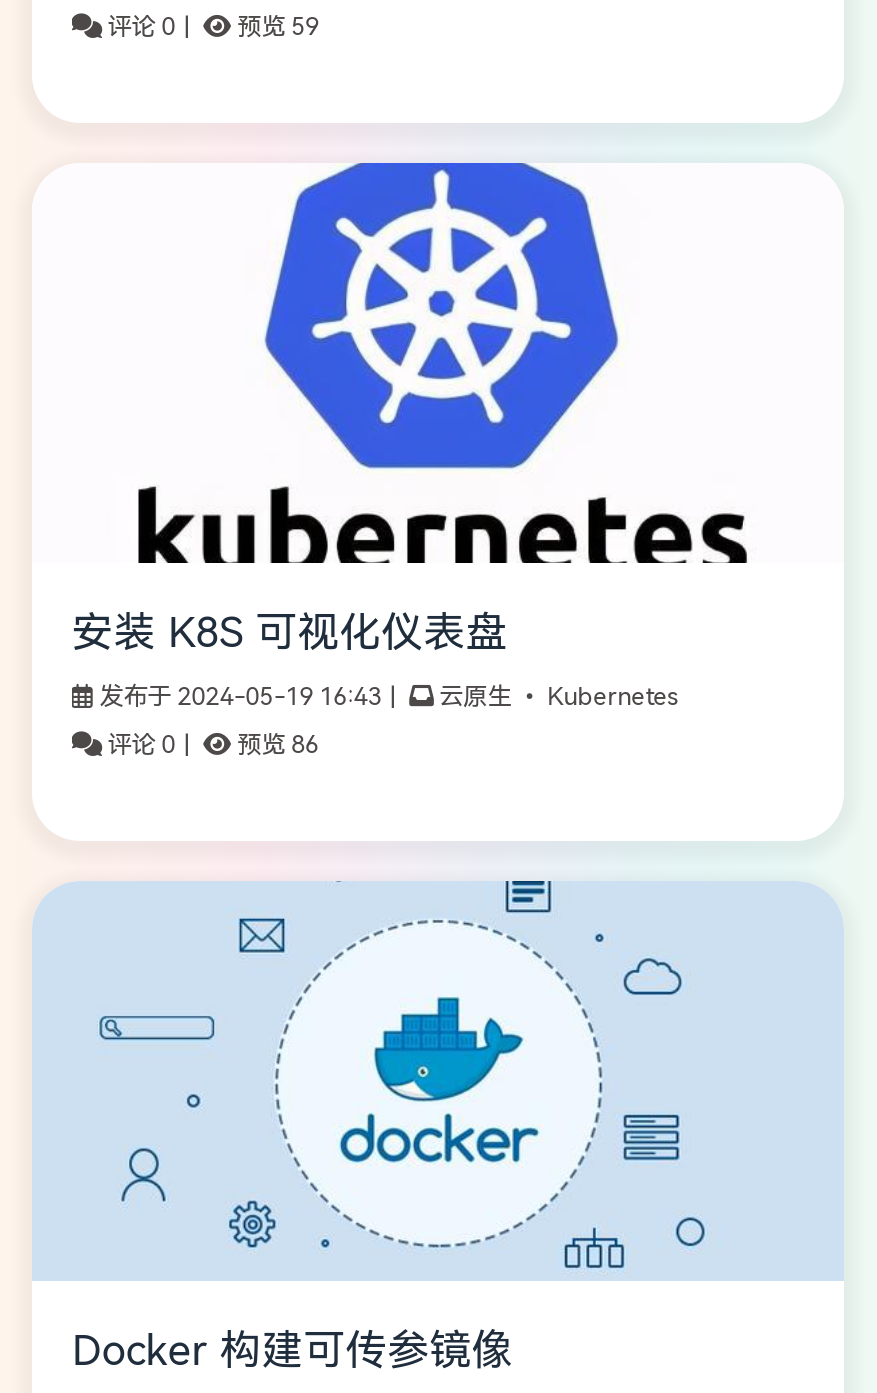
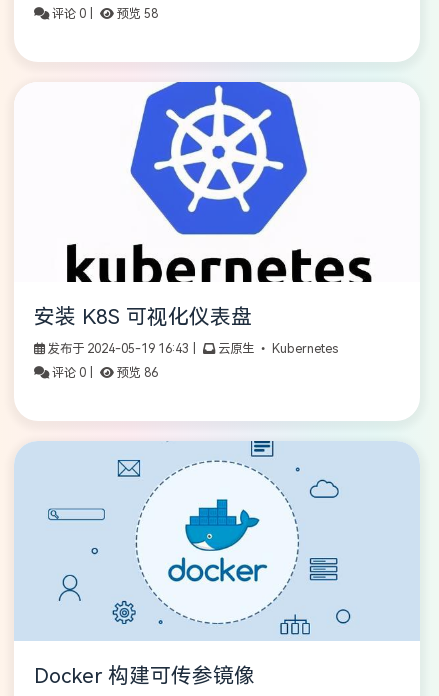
- 预览 59
+ 预览 58
